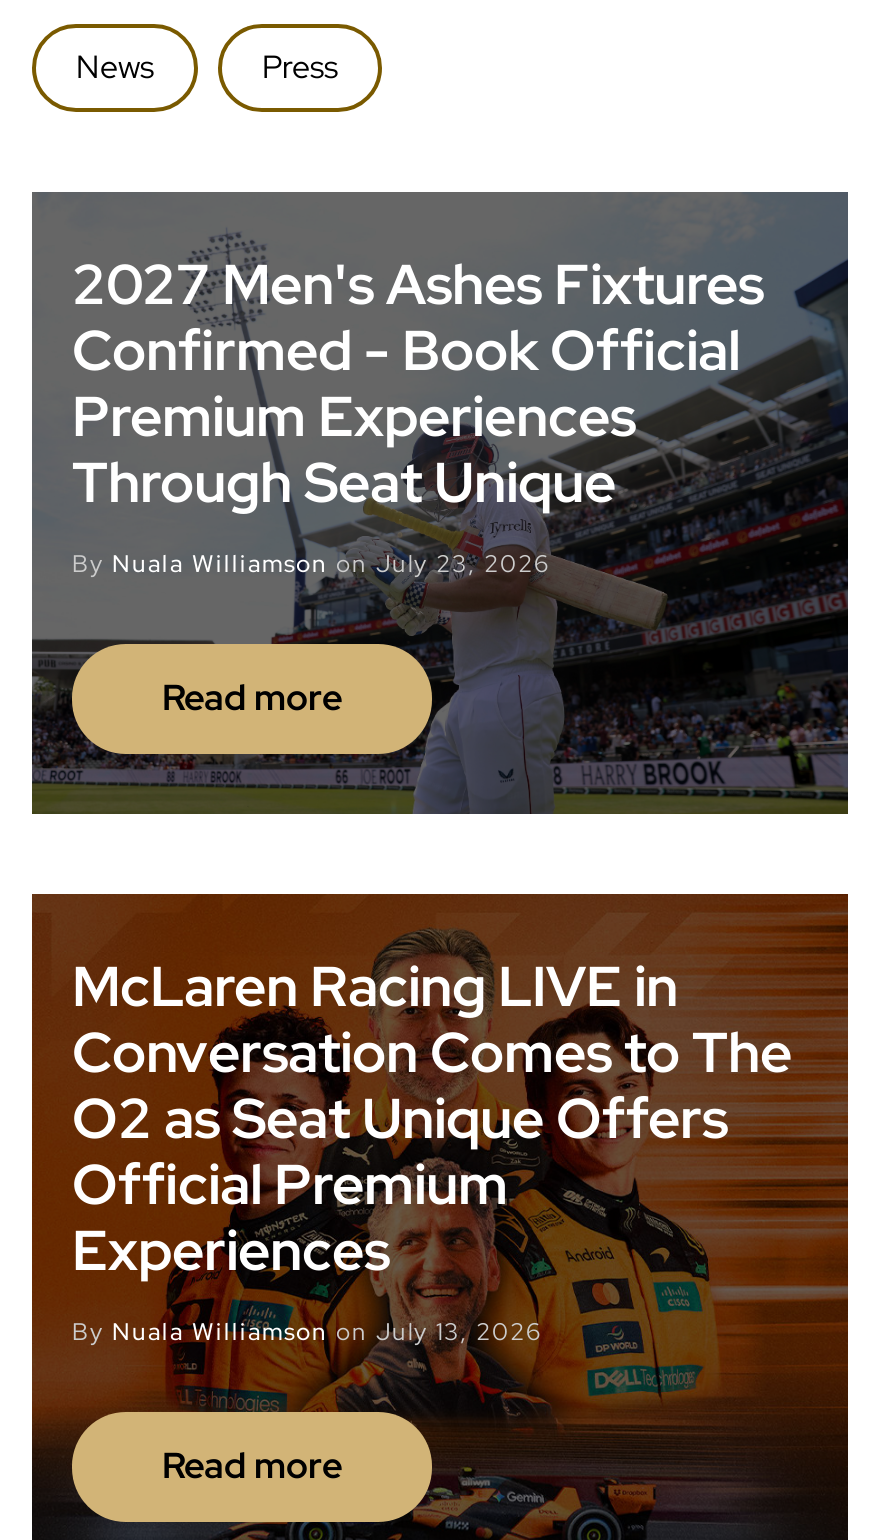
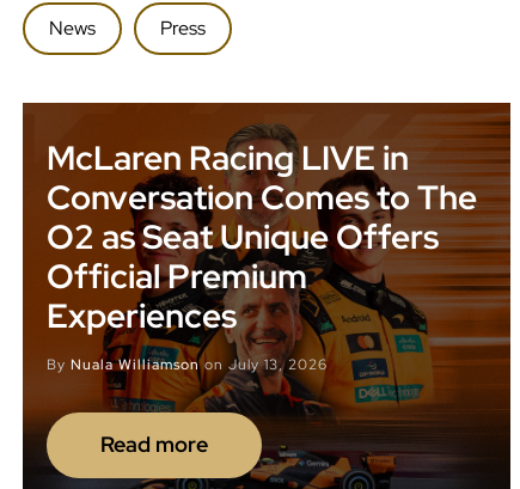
- [image]
- 2027 Men's Ashes Fixtures
- Confirmed - Book Official
- Premium Experiences
- Through Seat Unique
- By Nuala Williamson onJuly 23, 2026
- Read more
